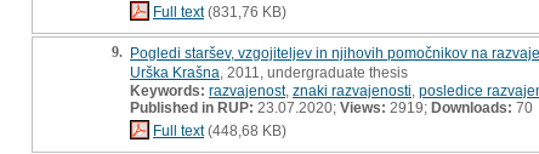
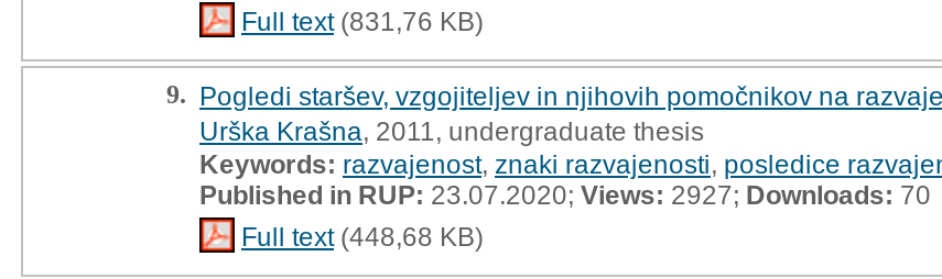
- Published in RUP:23.07.2020;Views:2919;Downloads:70
+ Published in RUP:23.07.2020;Views:2927;Downloads:70
